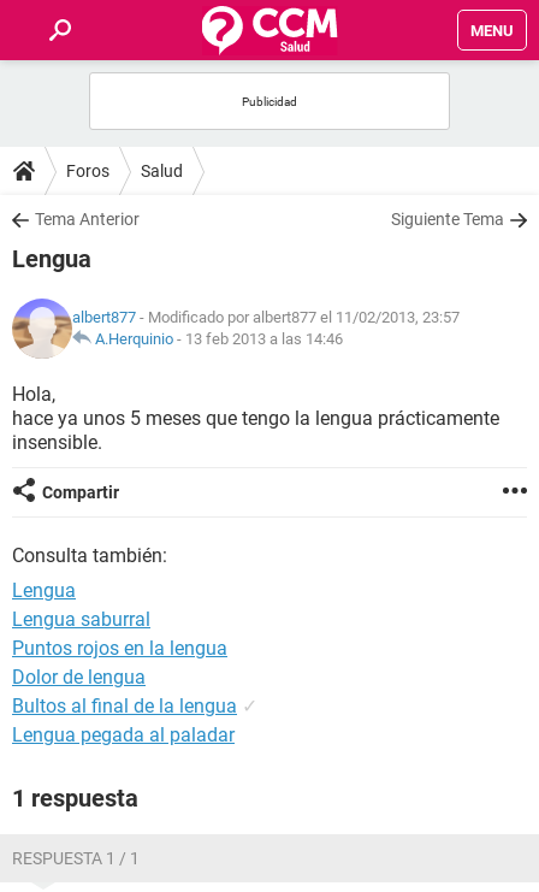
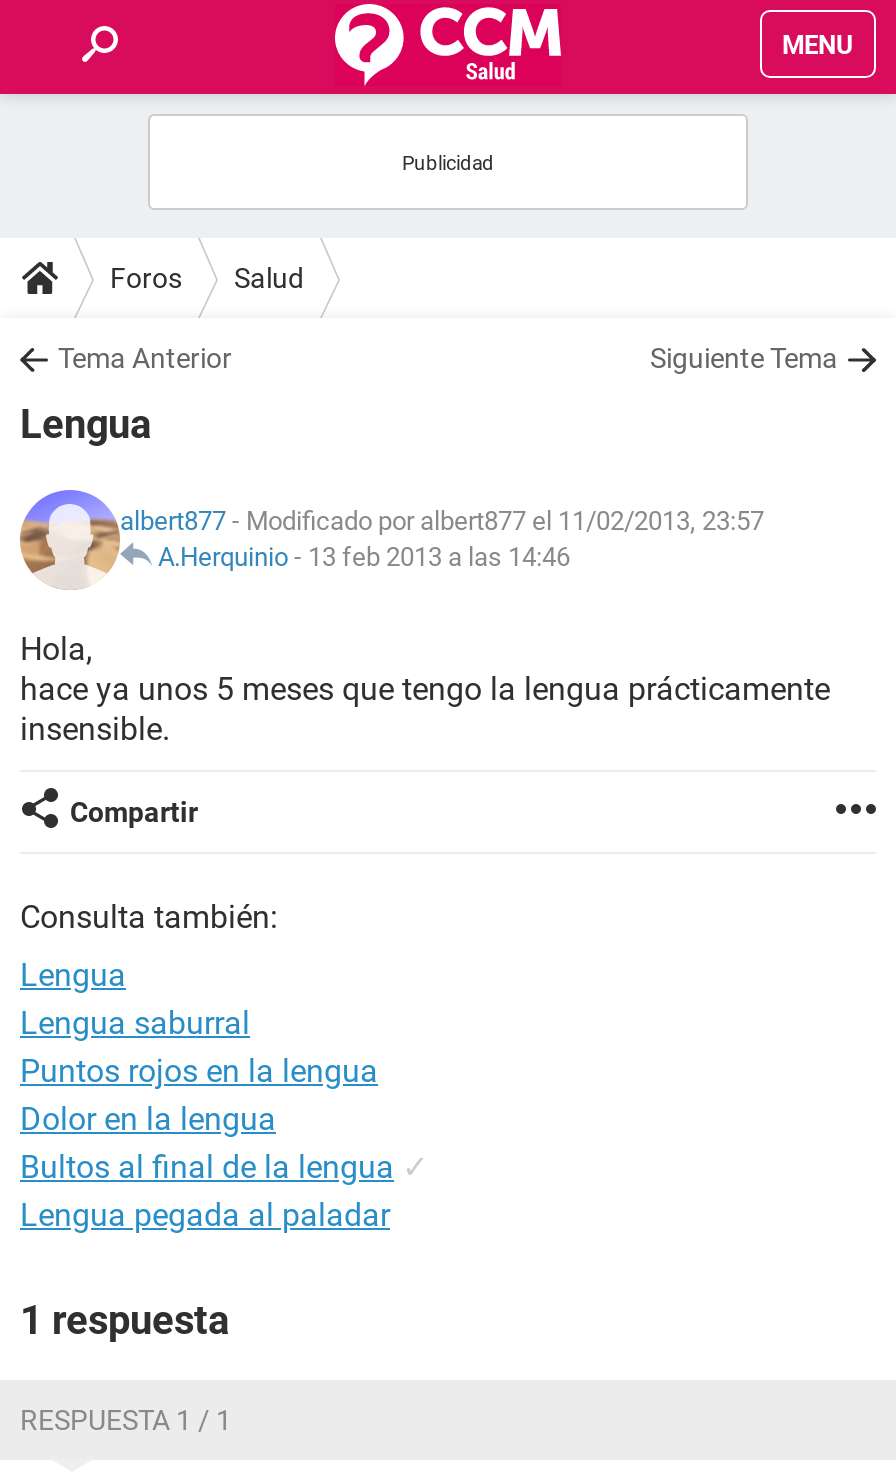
- Dolor de lengua
+ Dolor en la lengua
